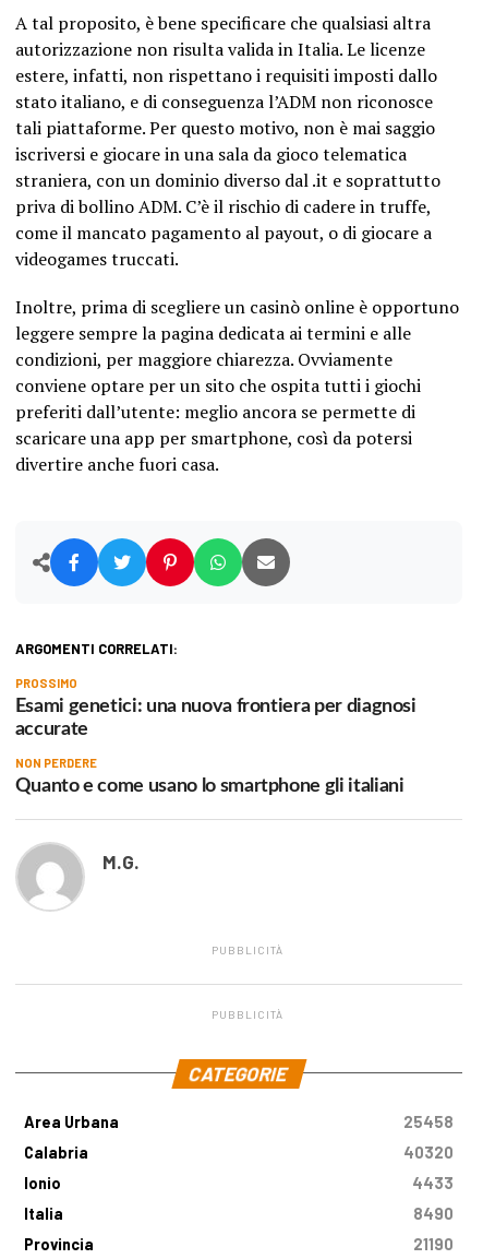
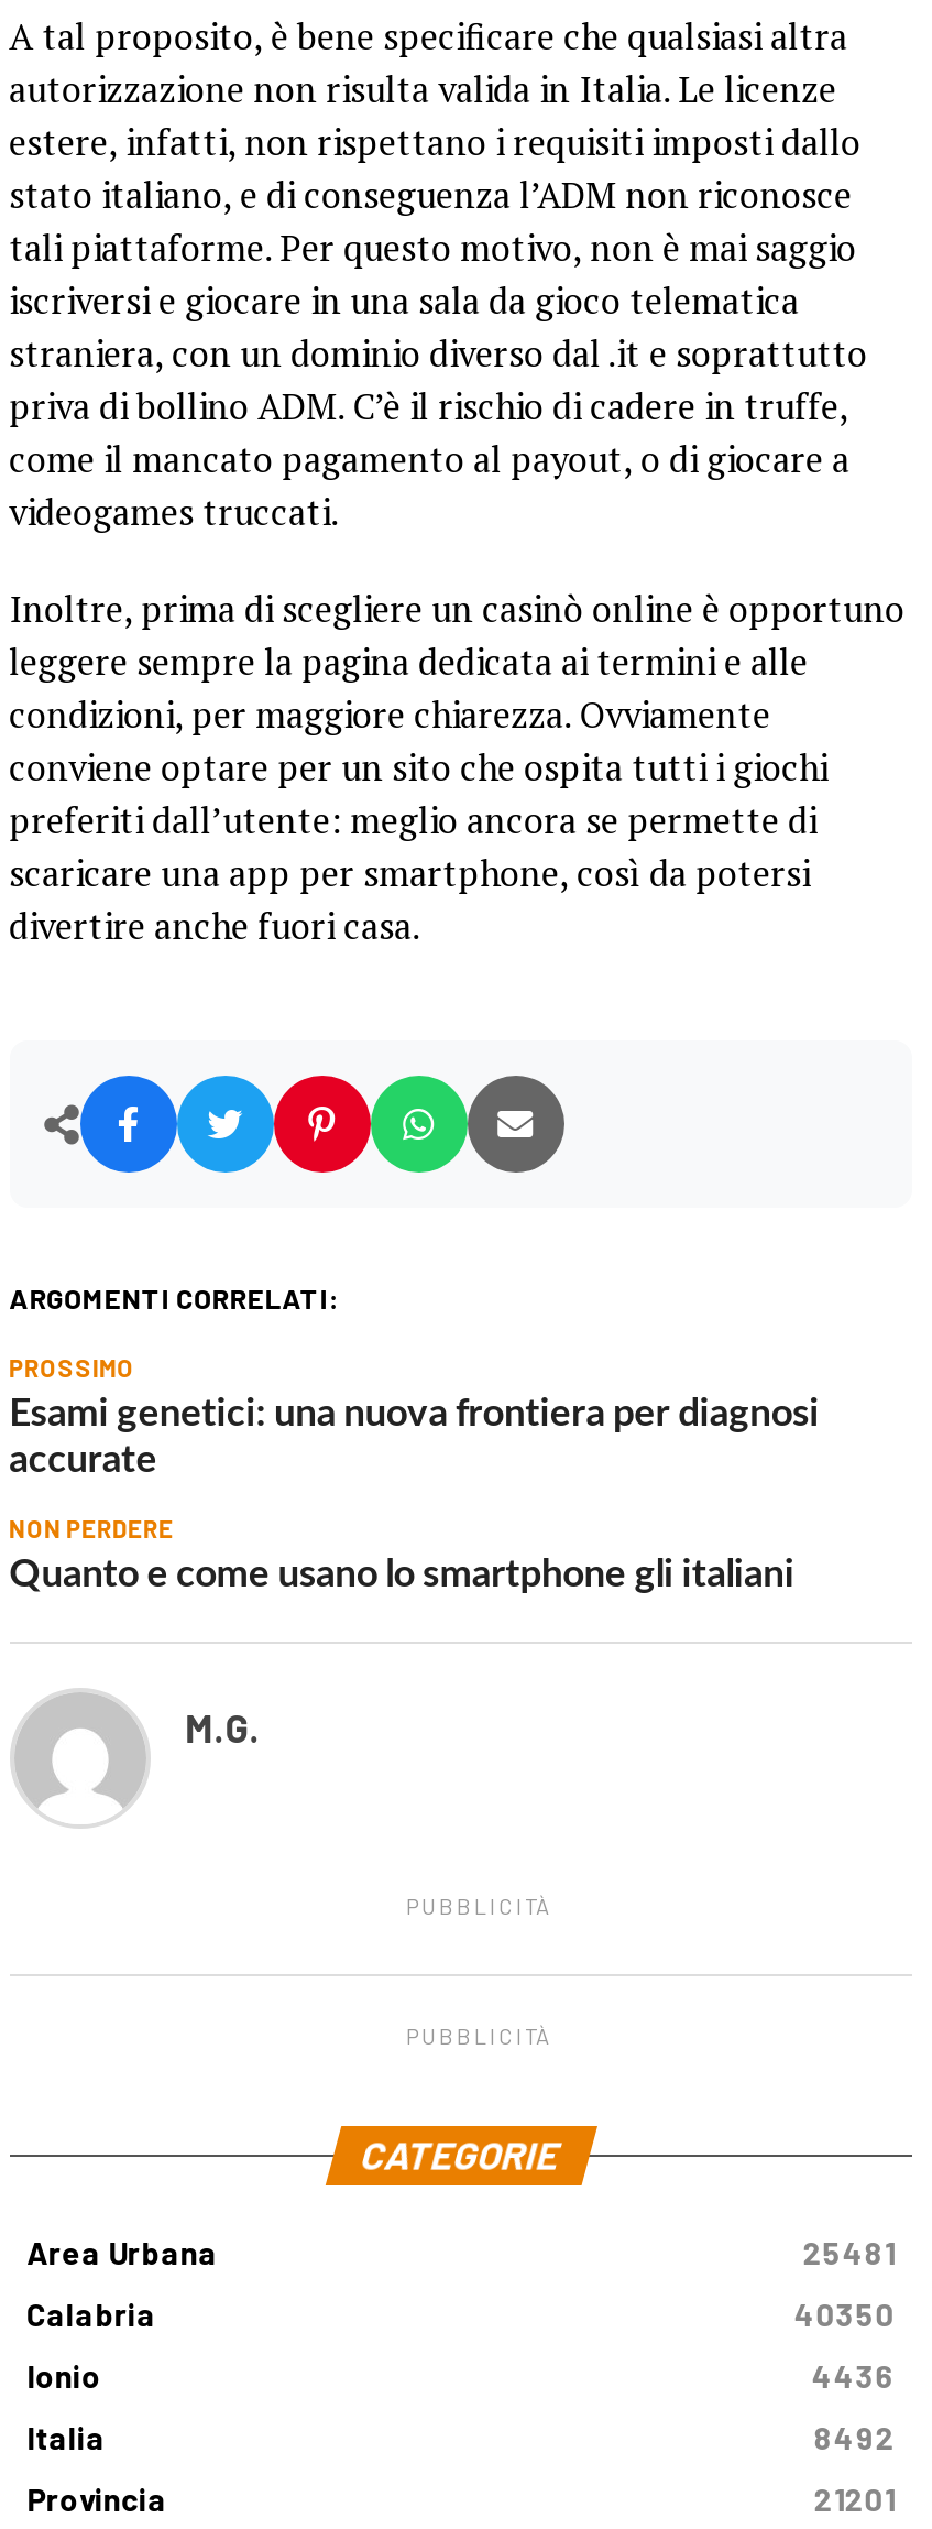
- 25458
+ 25481

- 40320
+ 40350

- 4433
+ 4436

- 8490
+ 8492

- 21190
+ 21201
